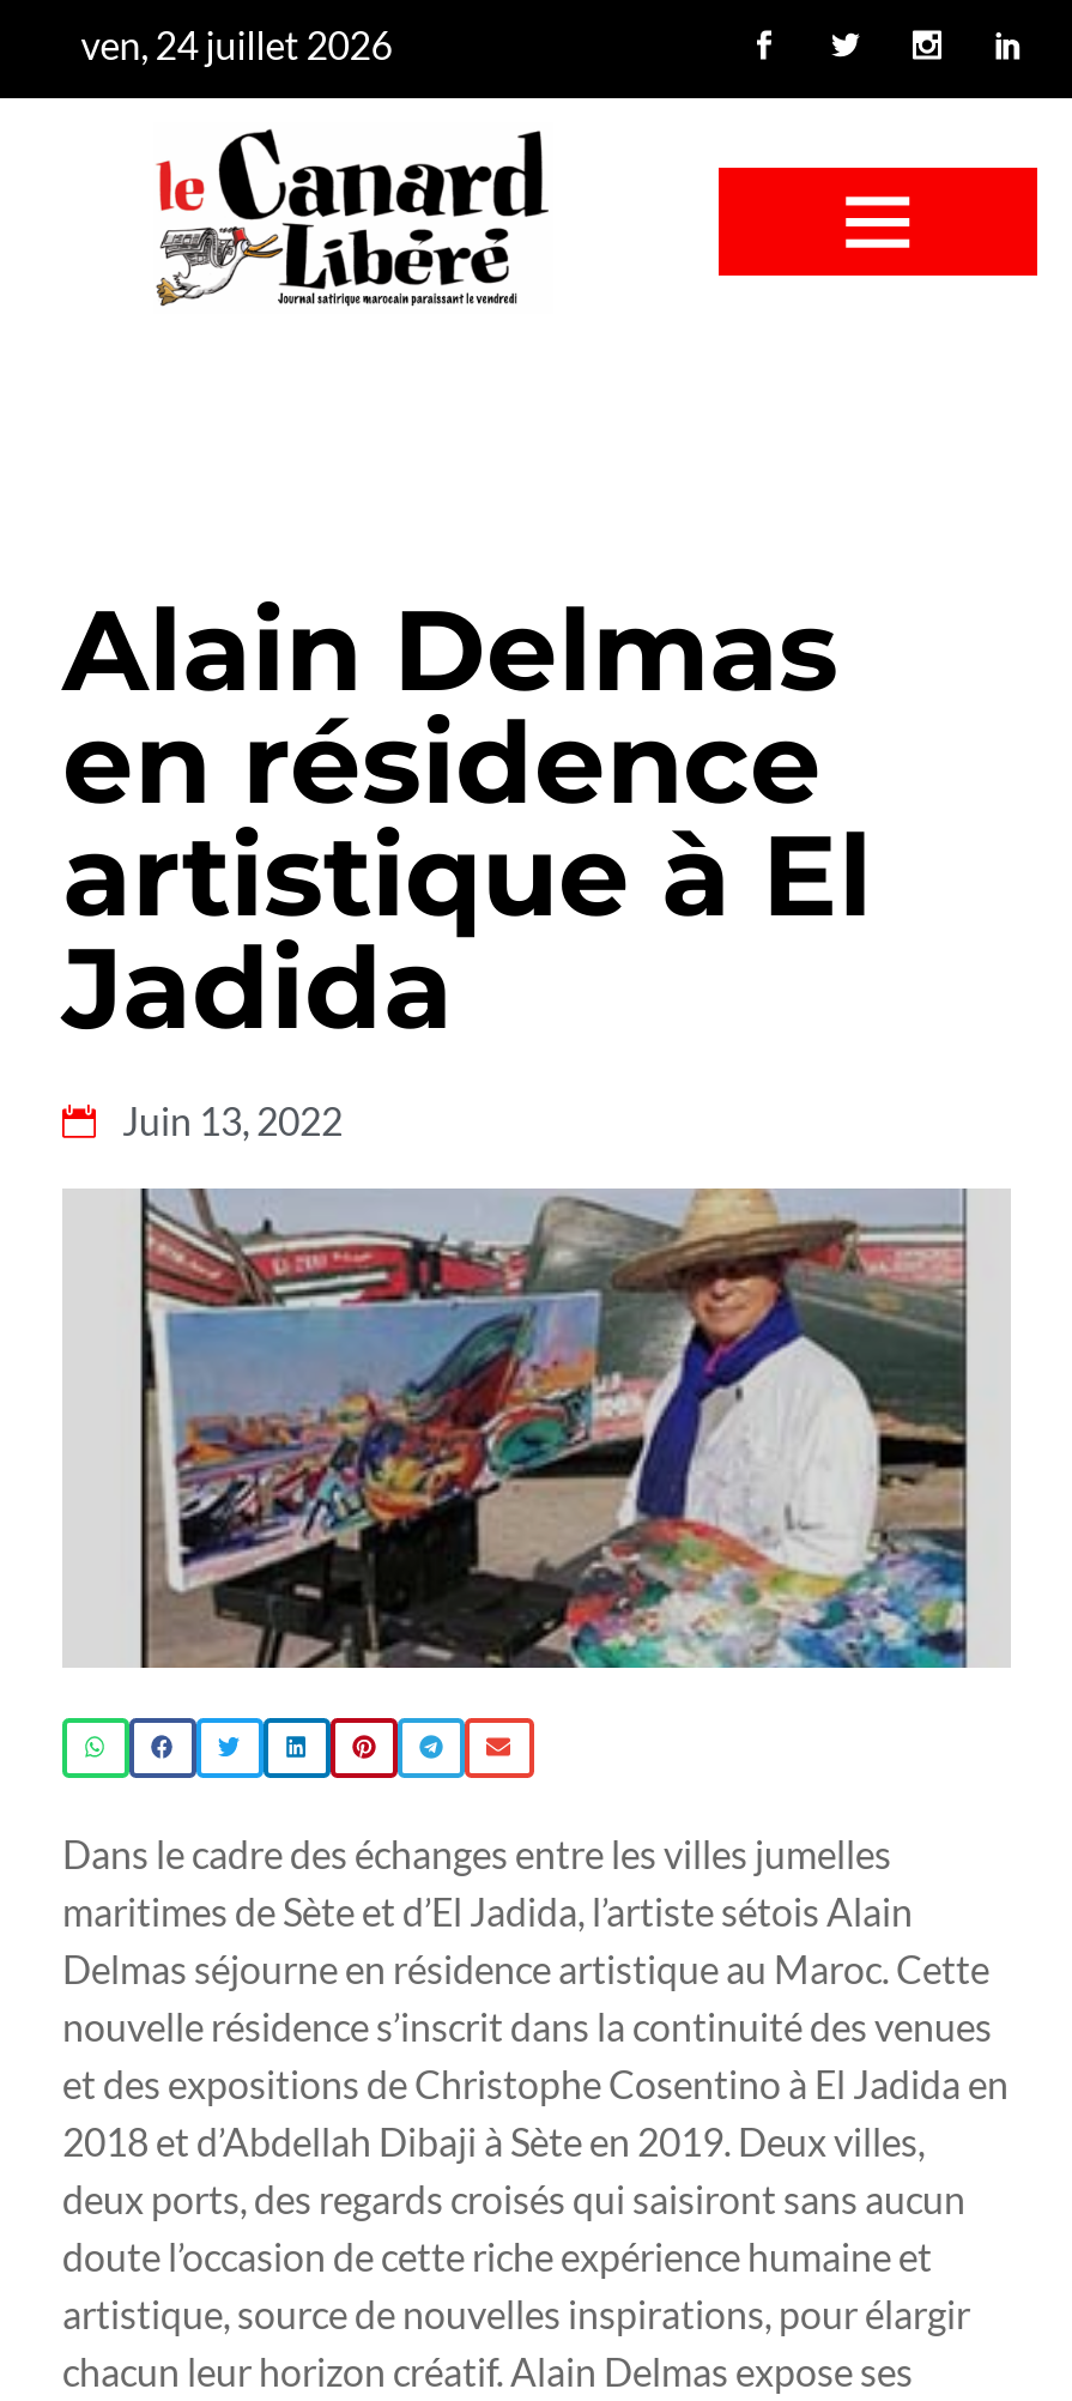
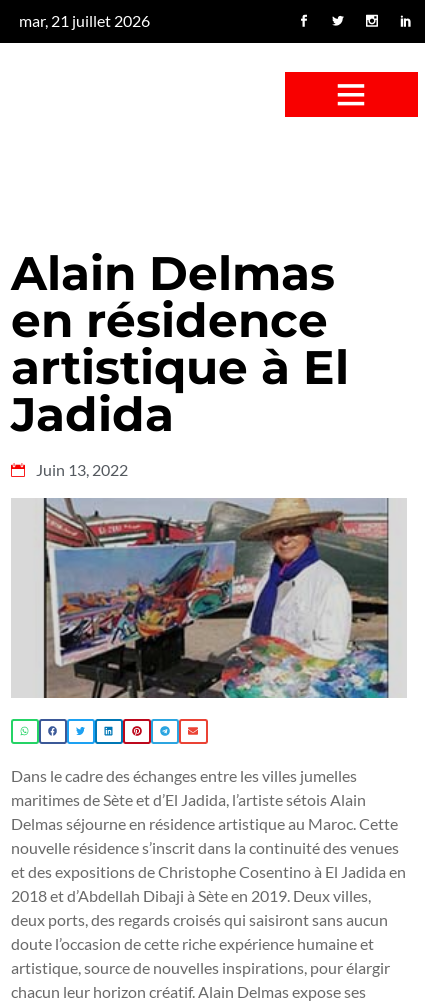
- ven, 24 juillet 2026
+ mar, 21 juillet 2026

- [image]
